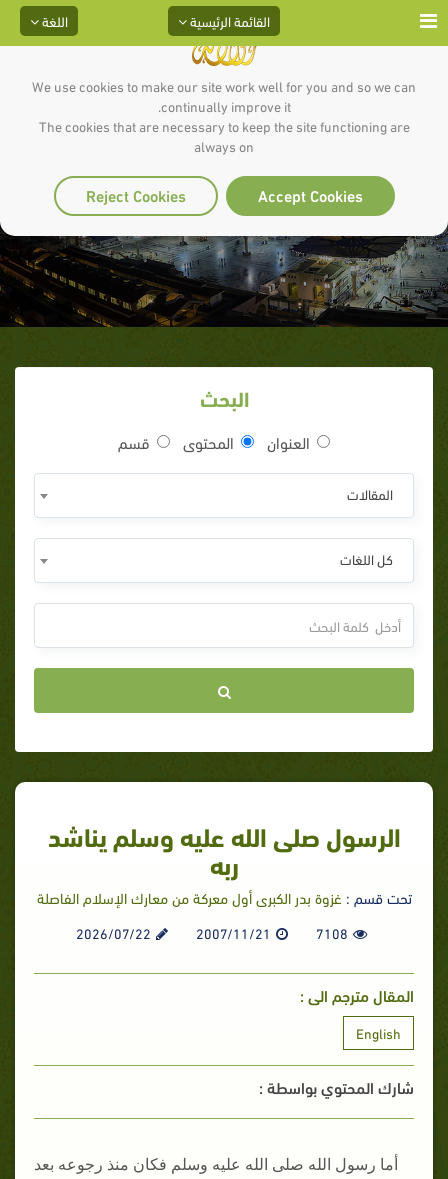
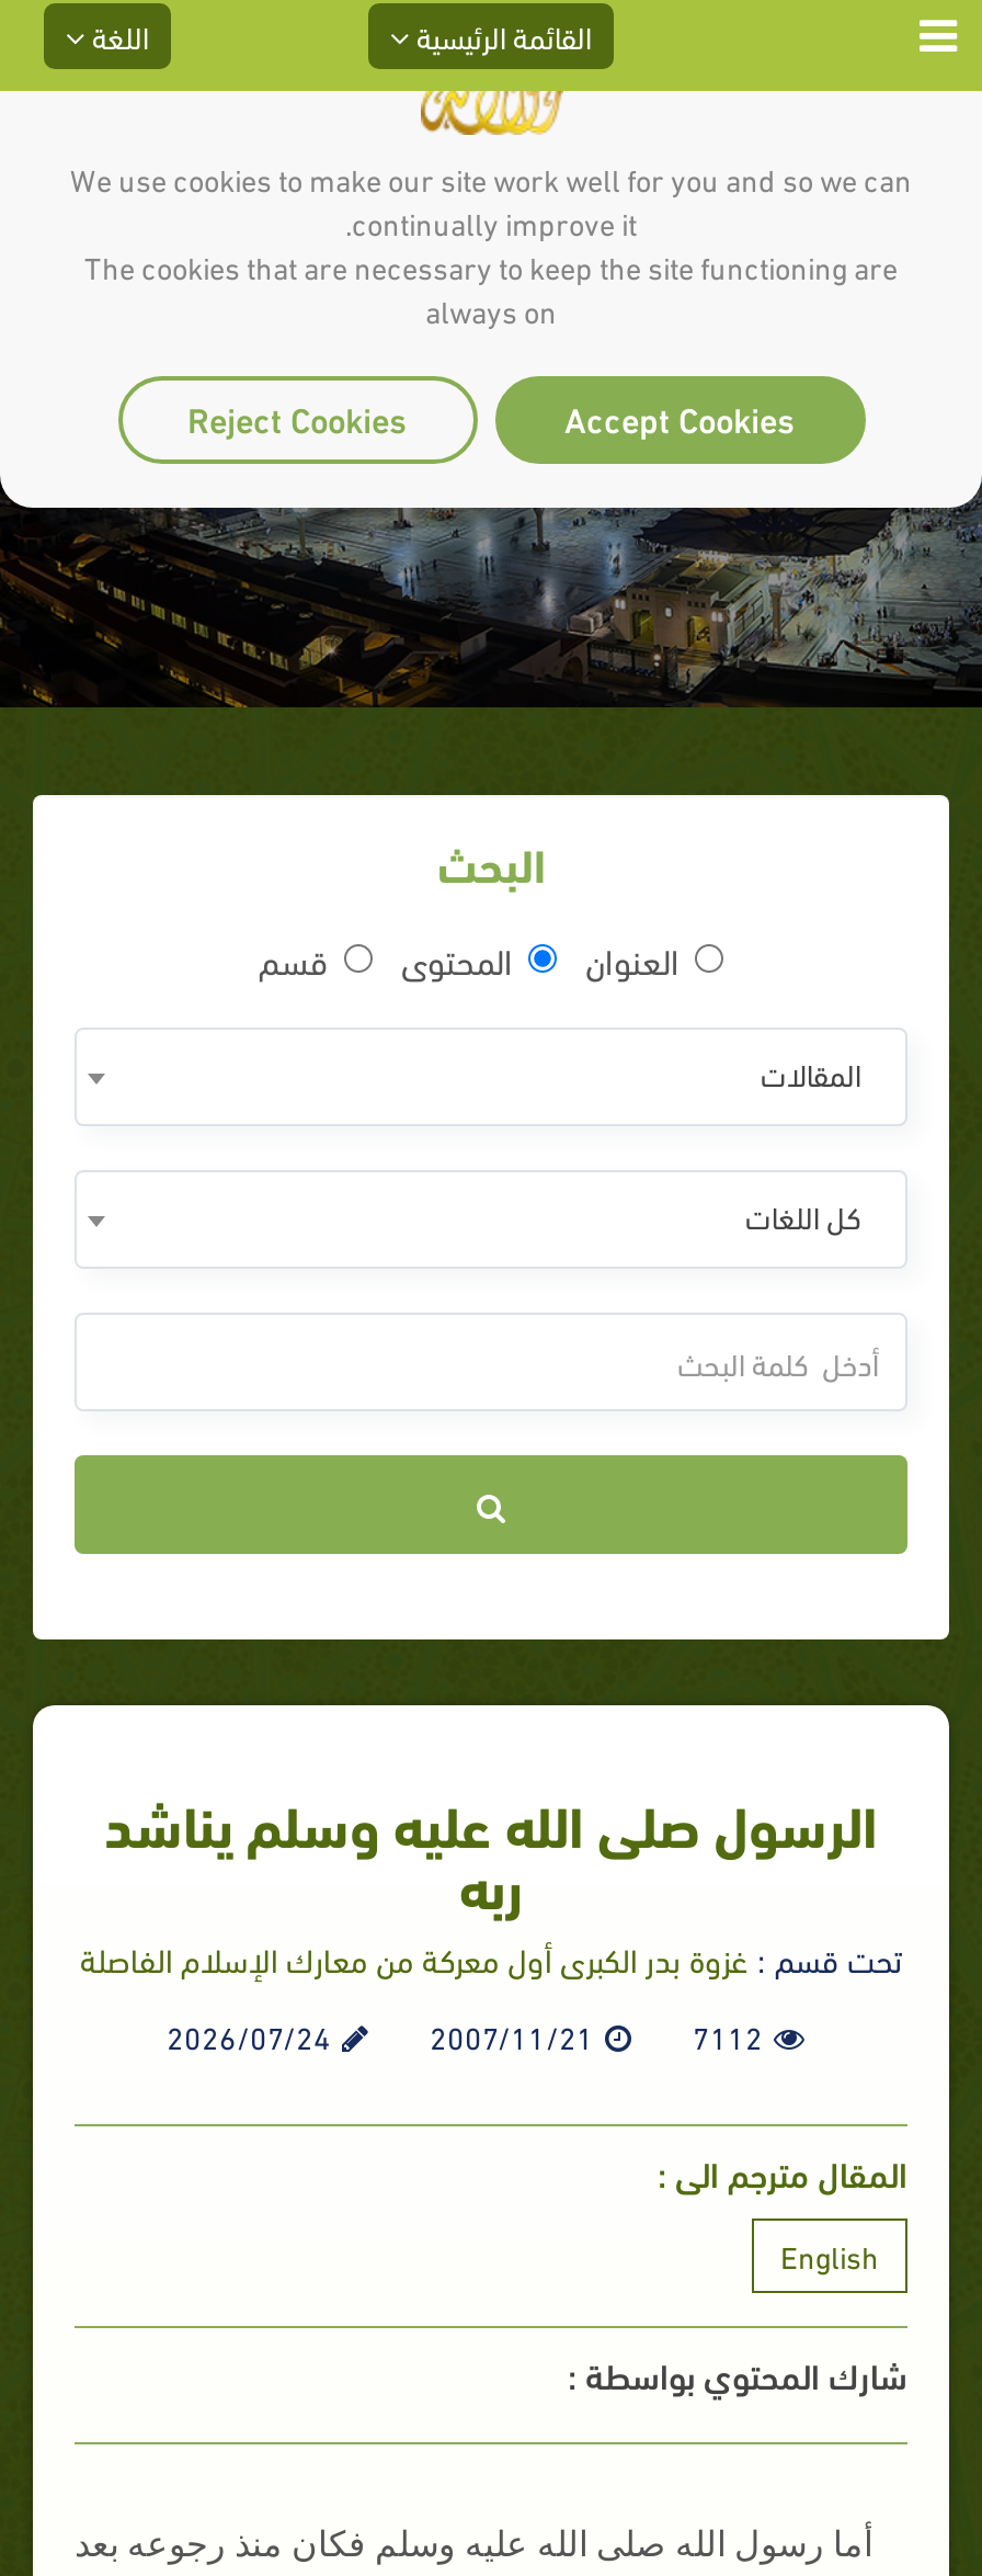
- 2026/07/22
+ 2026/07/24

- 7108
+ 7112
